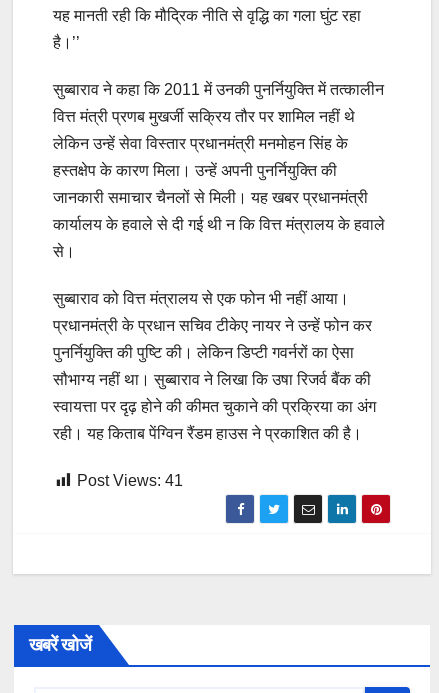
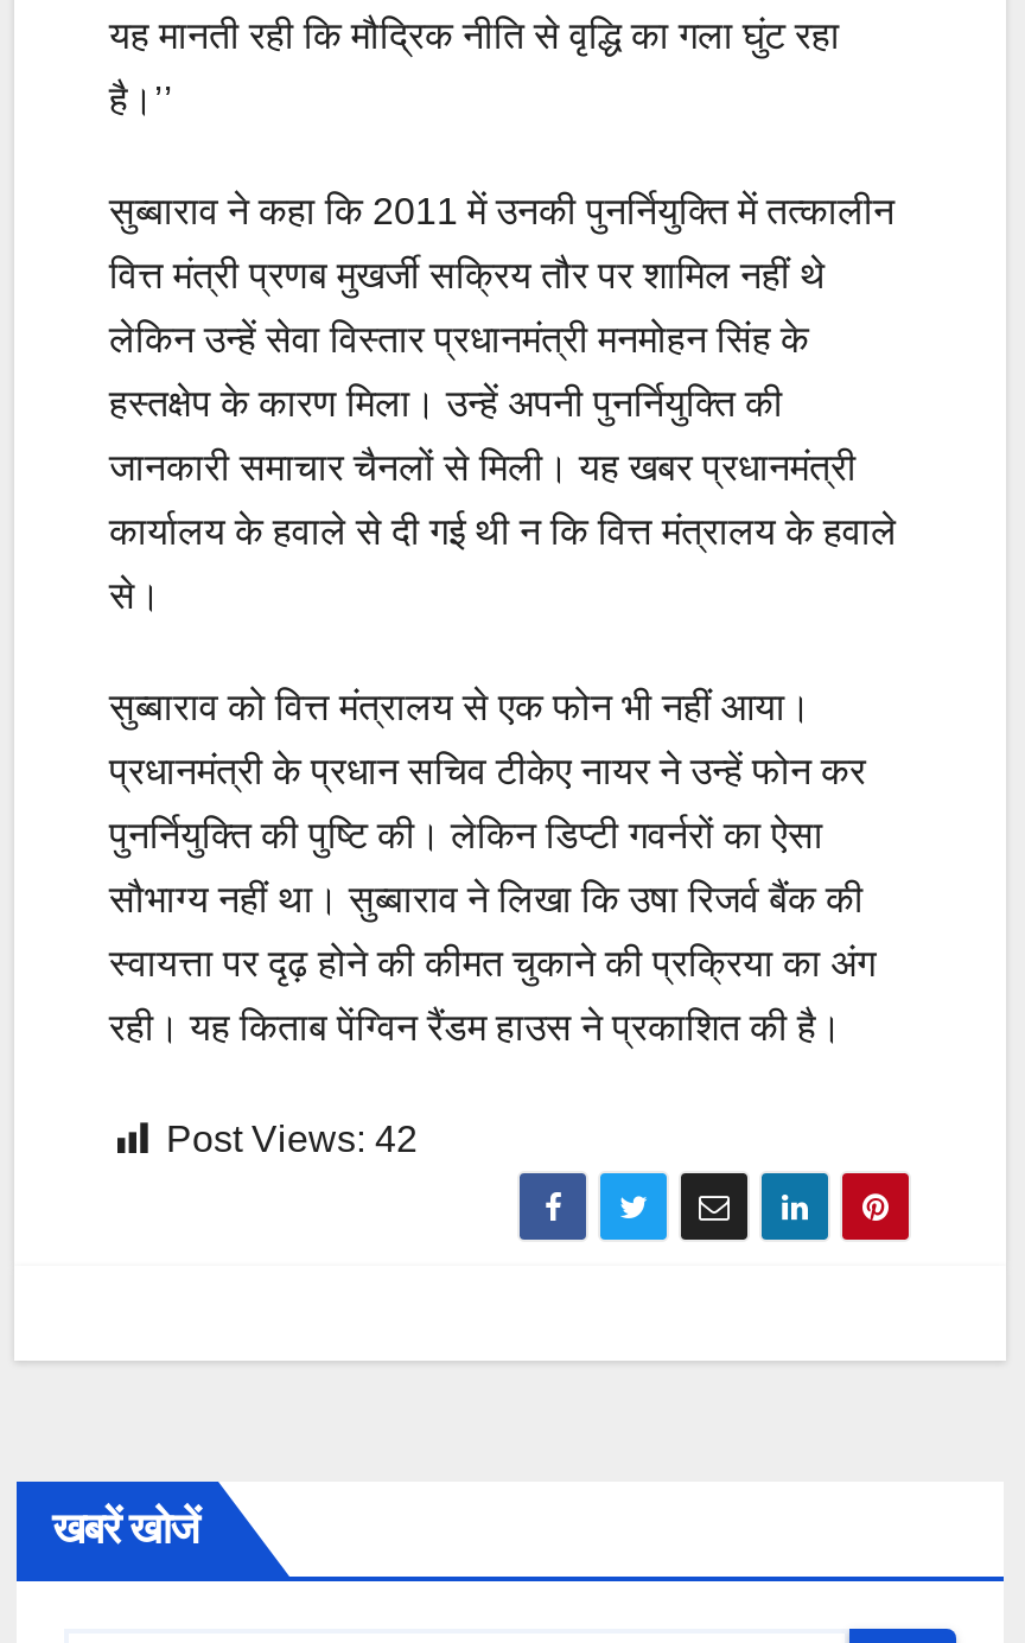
- Post Views: 41
+ Post Views: 42
